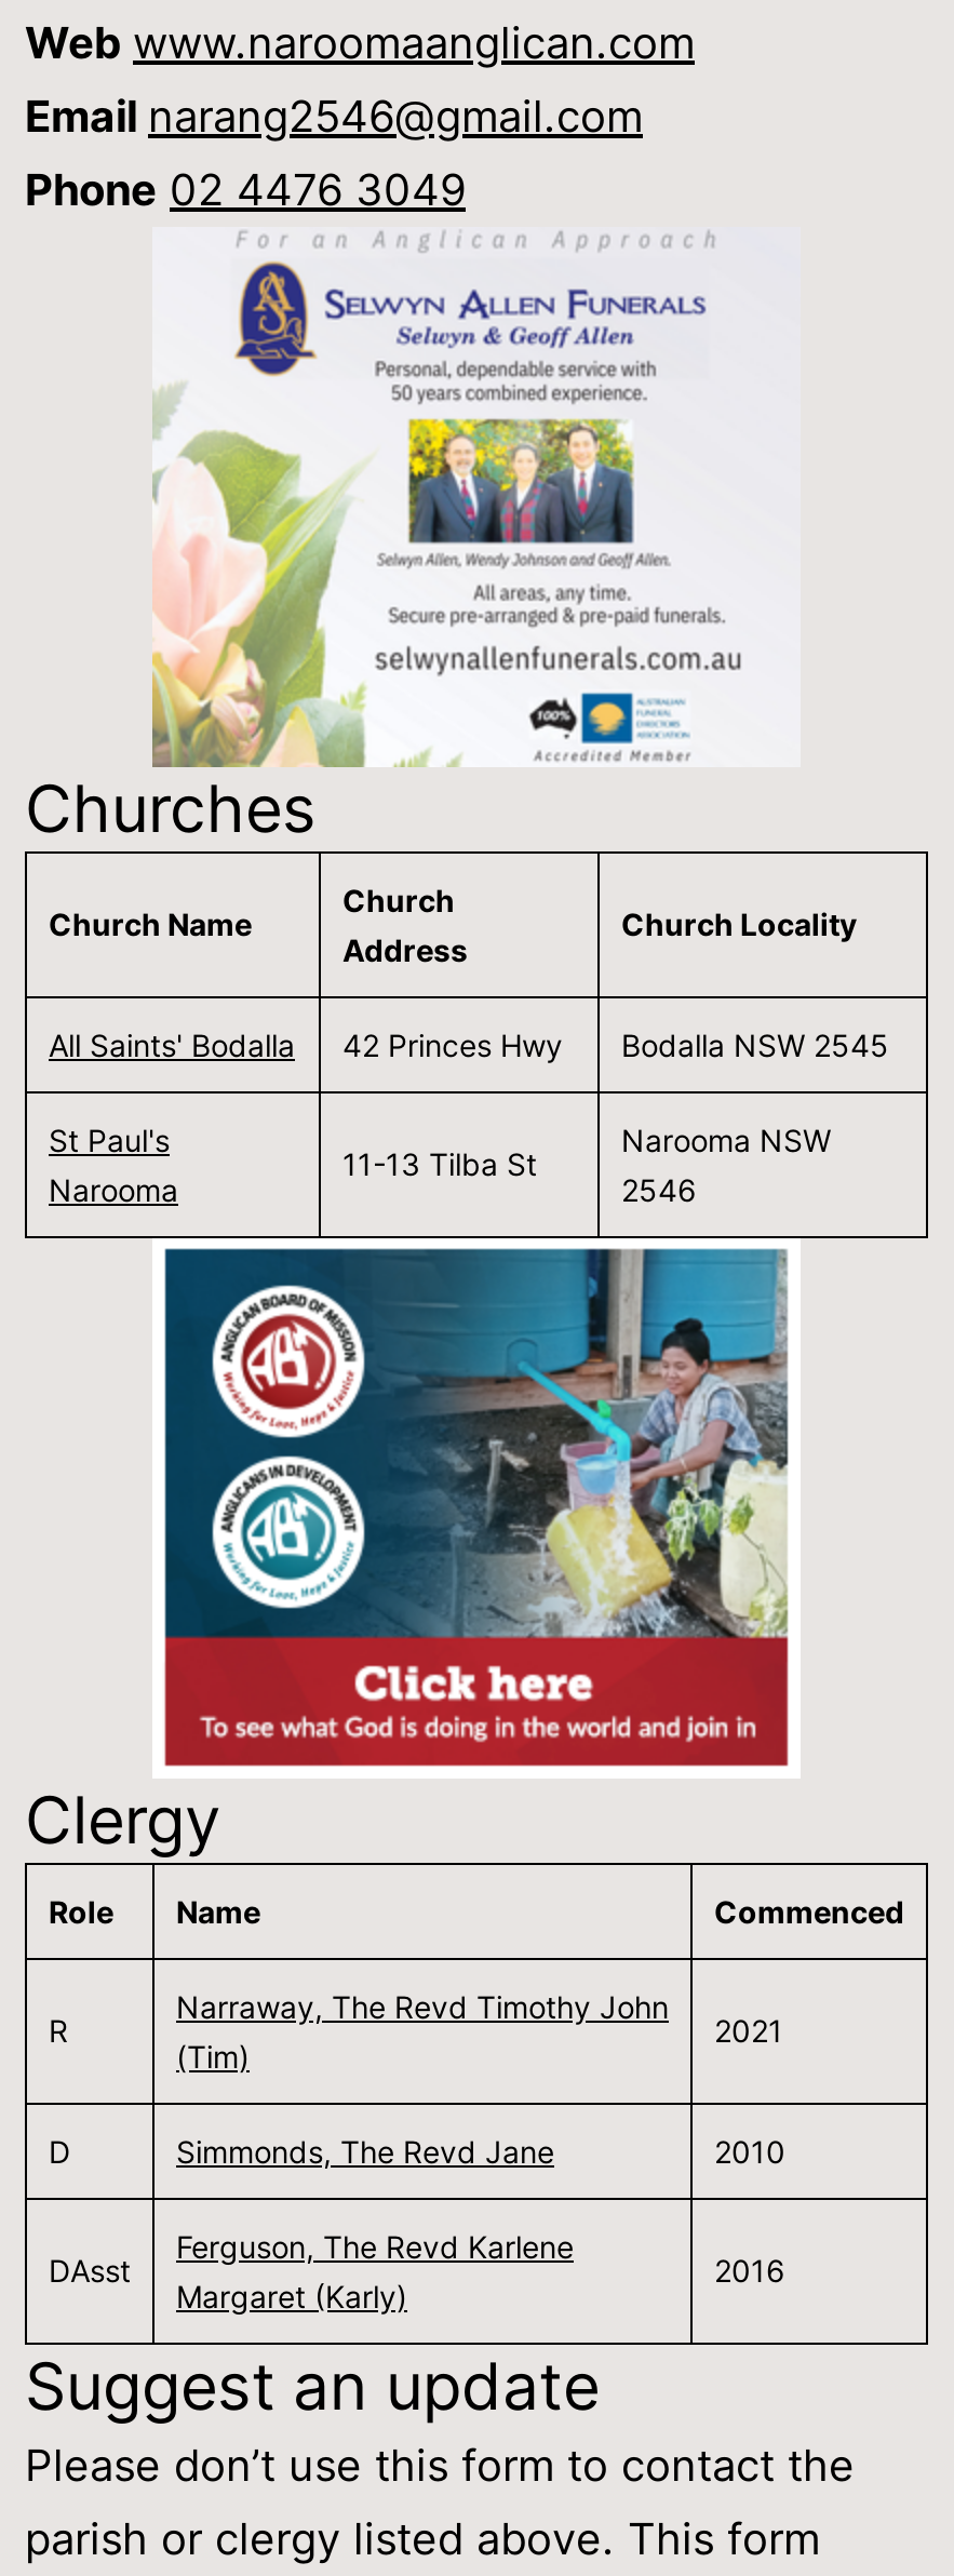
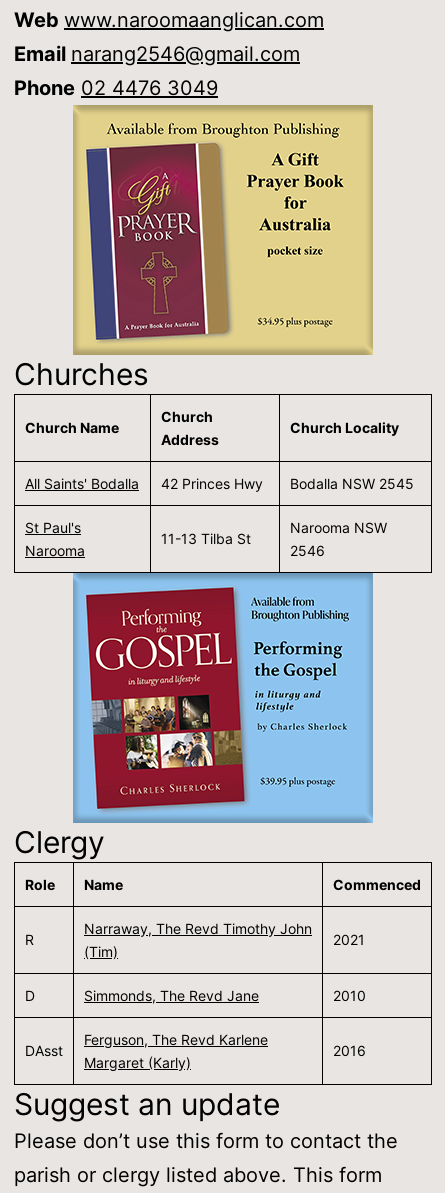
- [image]
+ [image]

- [image]
+ [image]
